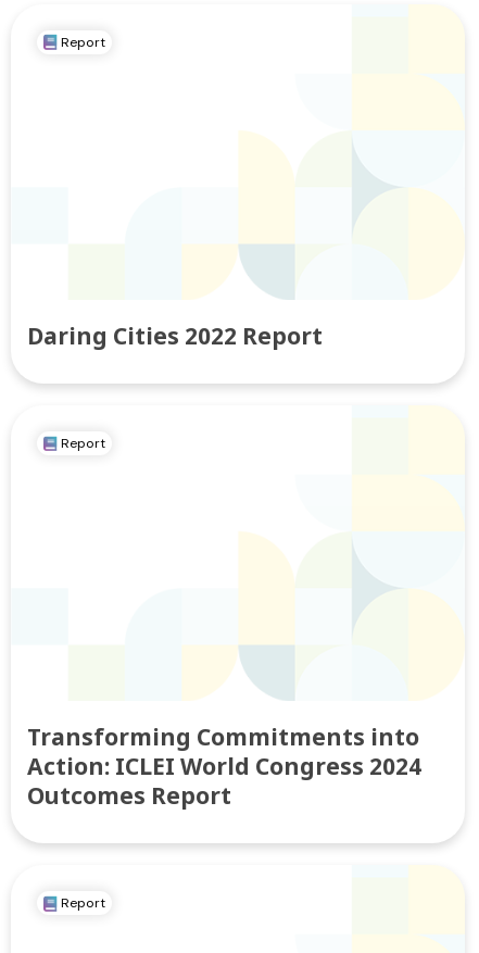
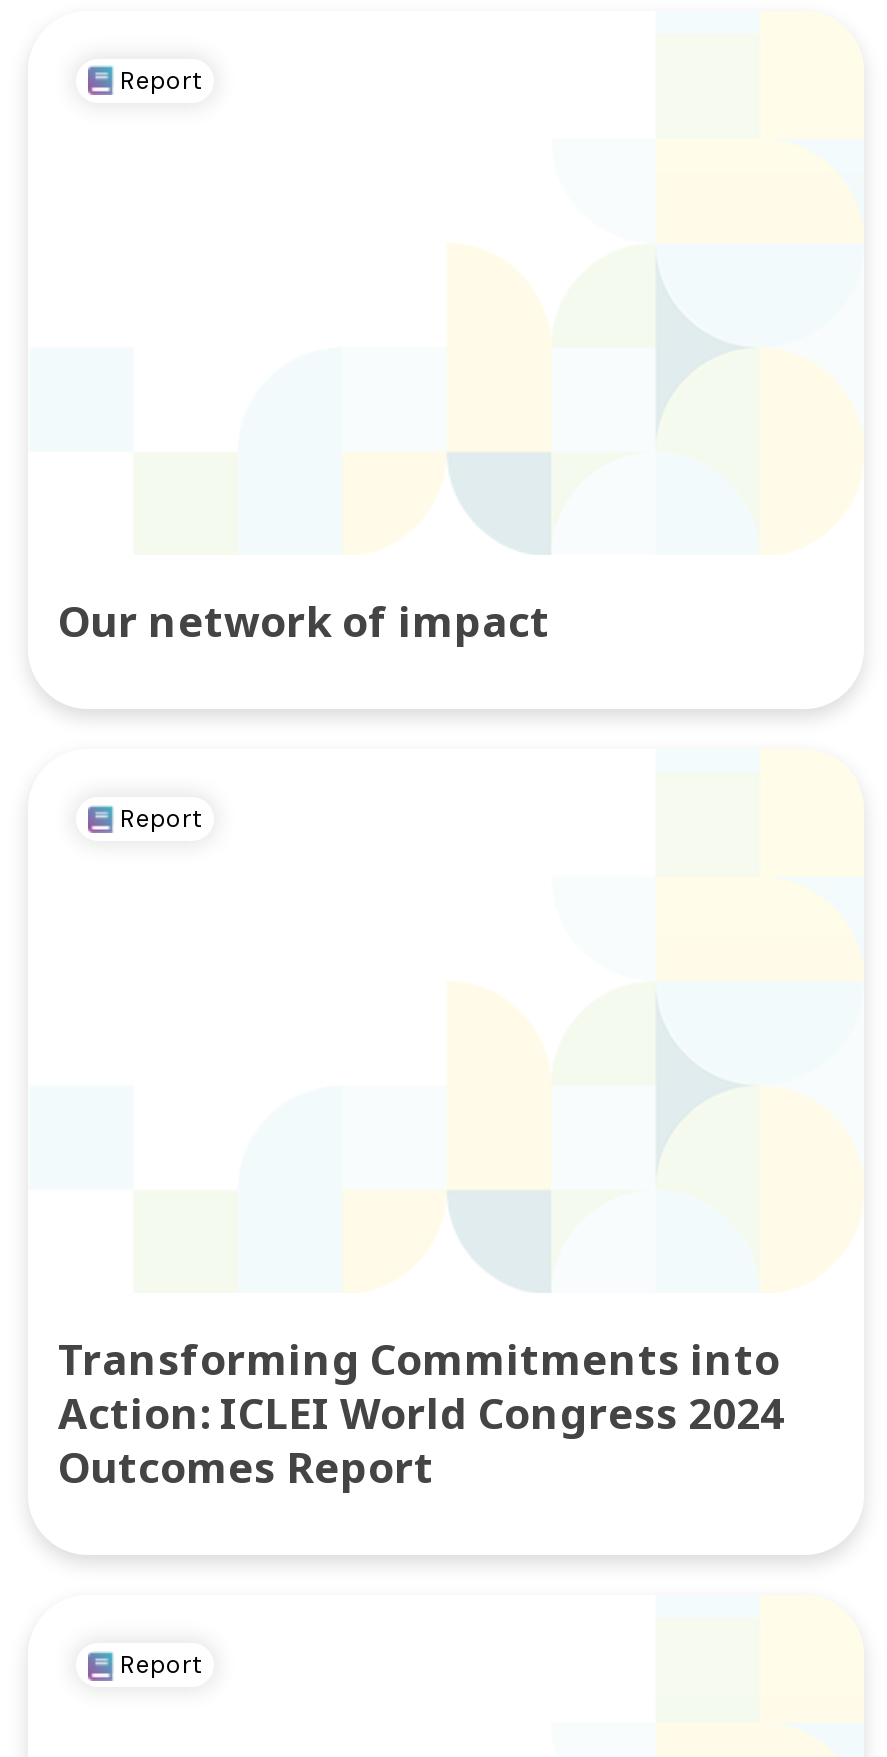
- Daring Cities 2022 Report
+ Our network of impact
